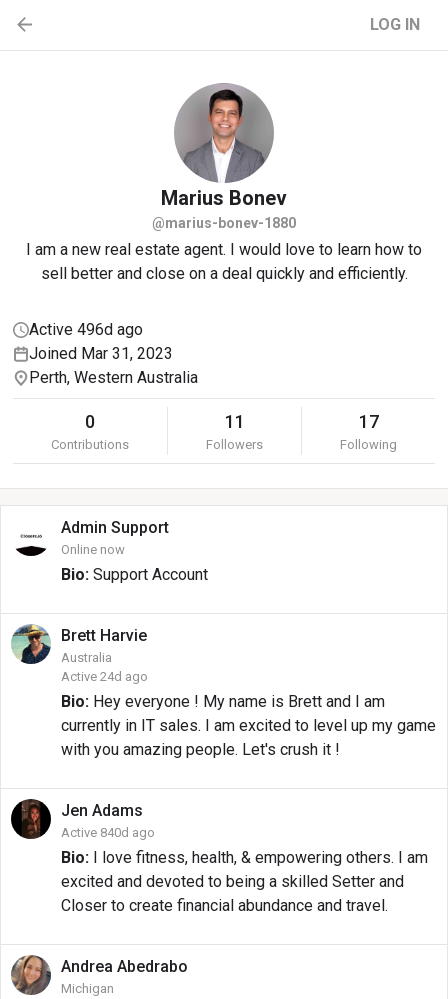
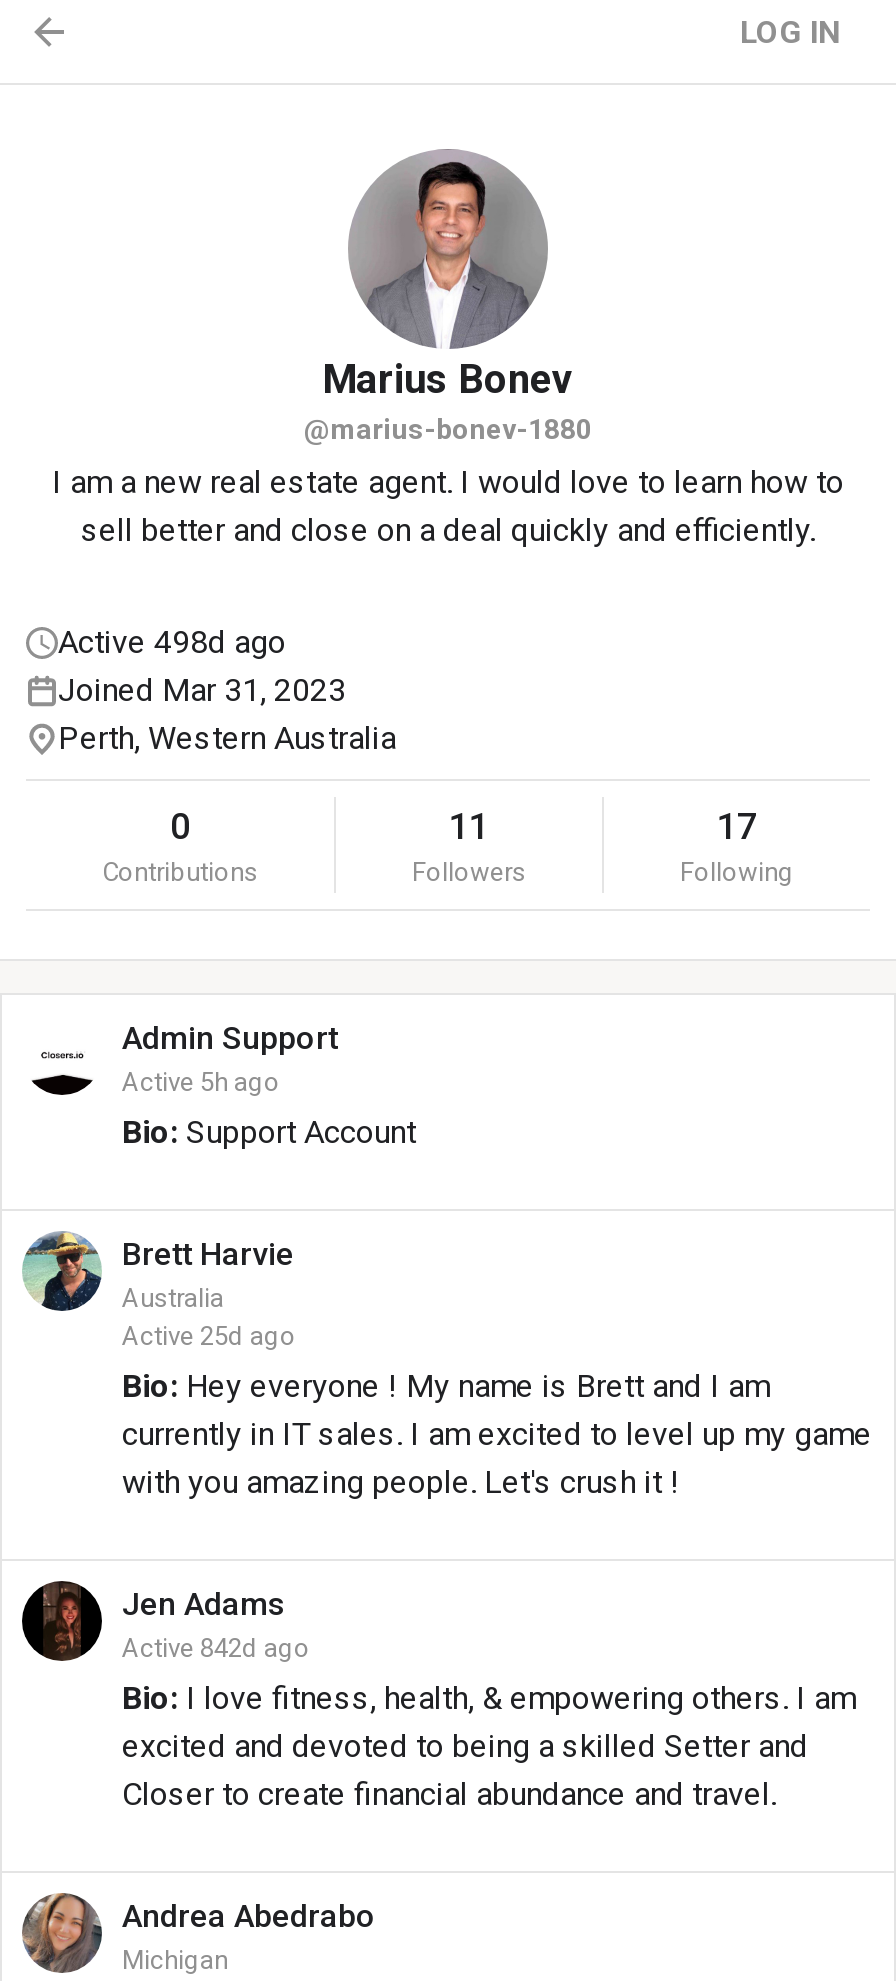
- Active 496d ago
+ Active 498d ago

- Online now
+ Active 5h ago

- Active 24d ago
+ Active 25d ago

- Active 840d ago
+ Active 842d ago
